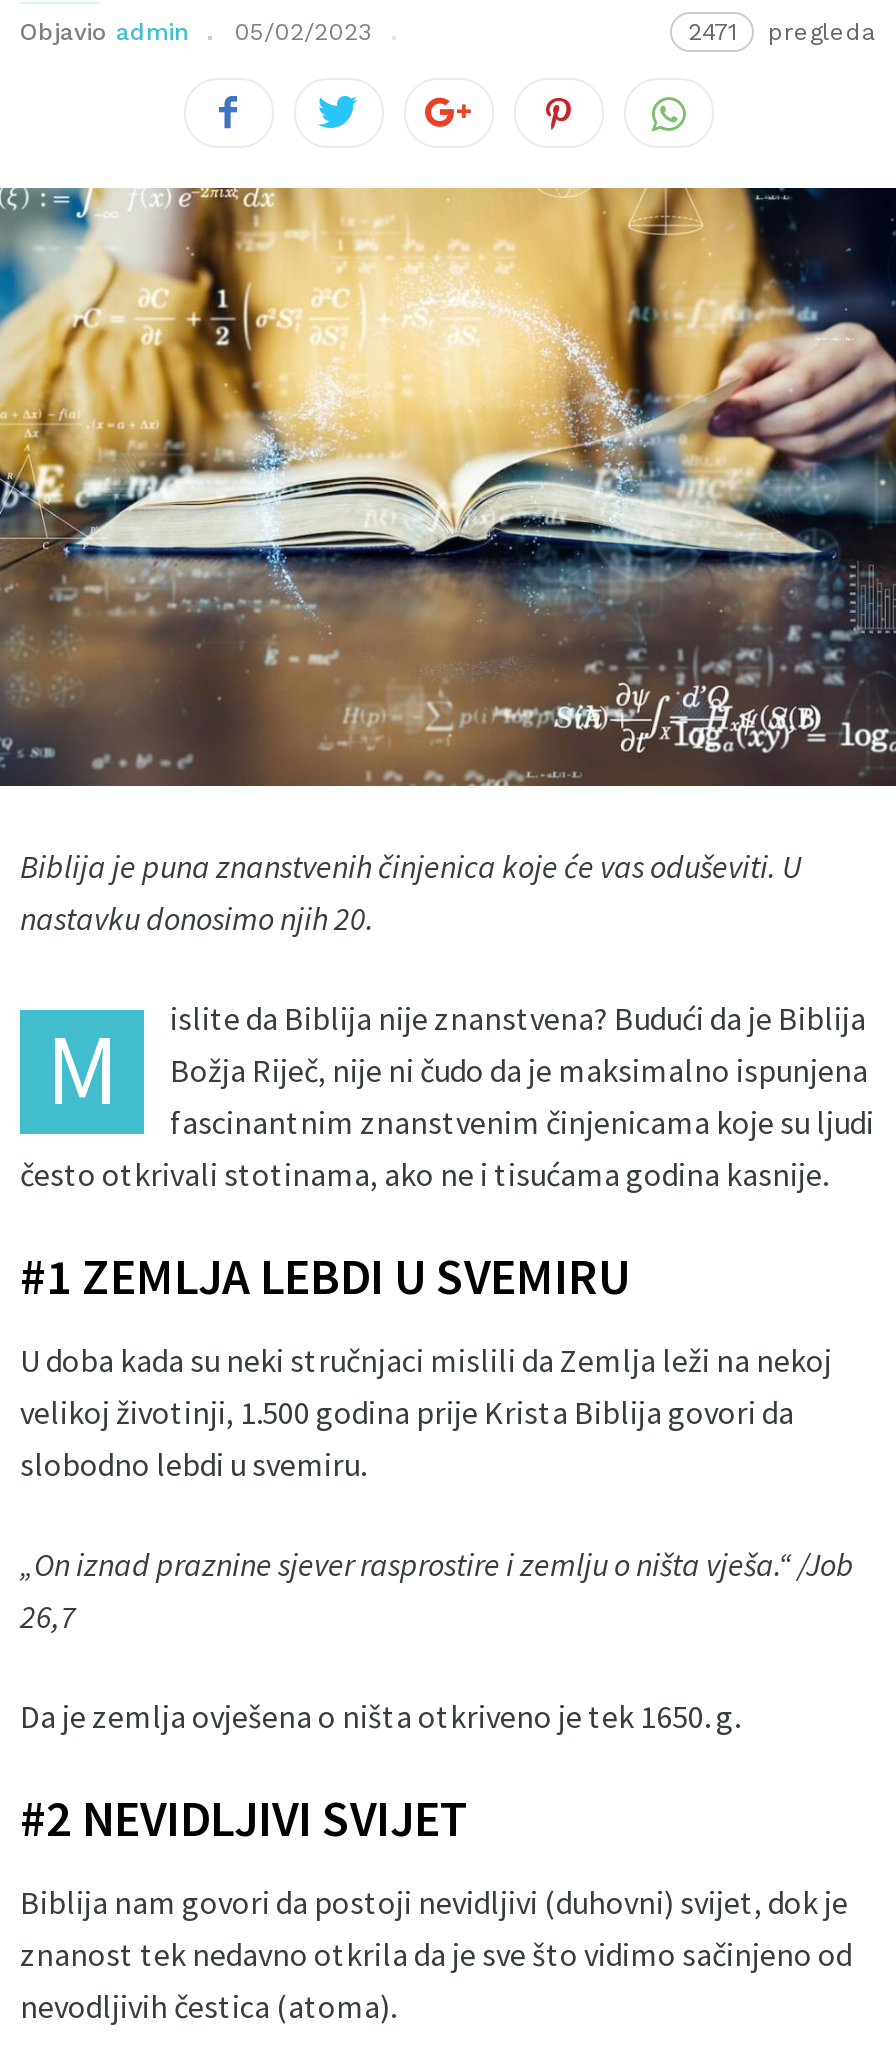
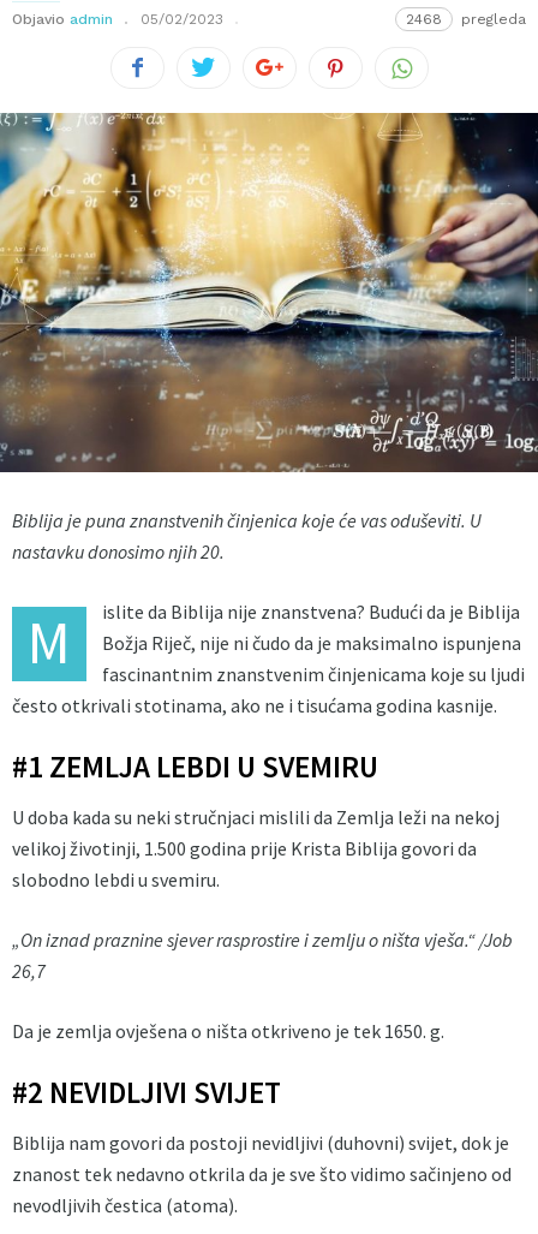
- 2471 pregleda
+ 2468 pregleda
